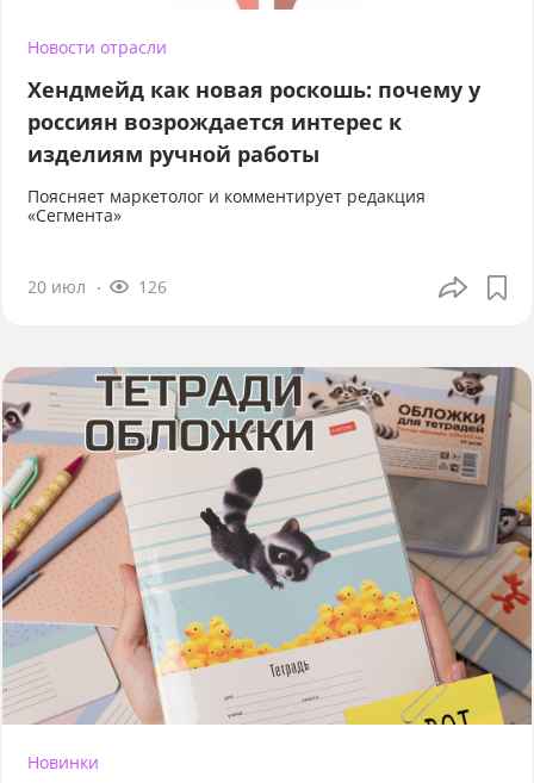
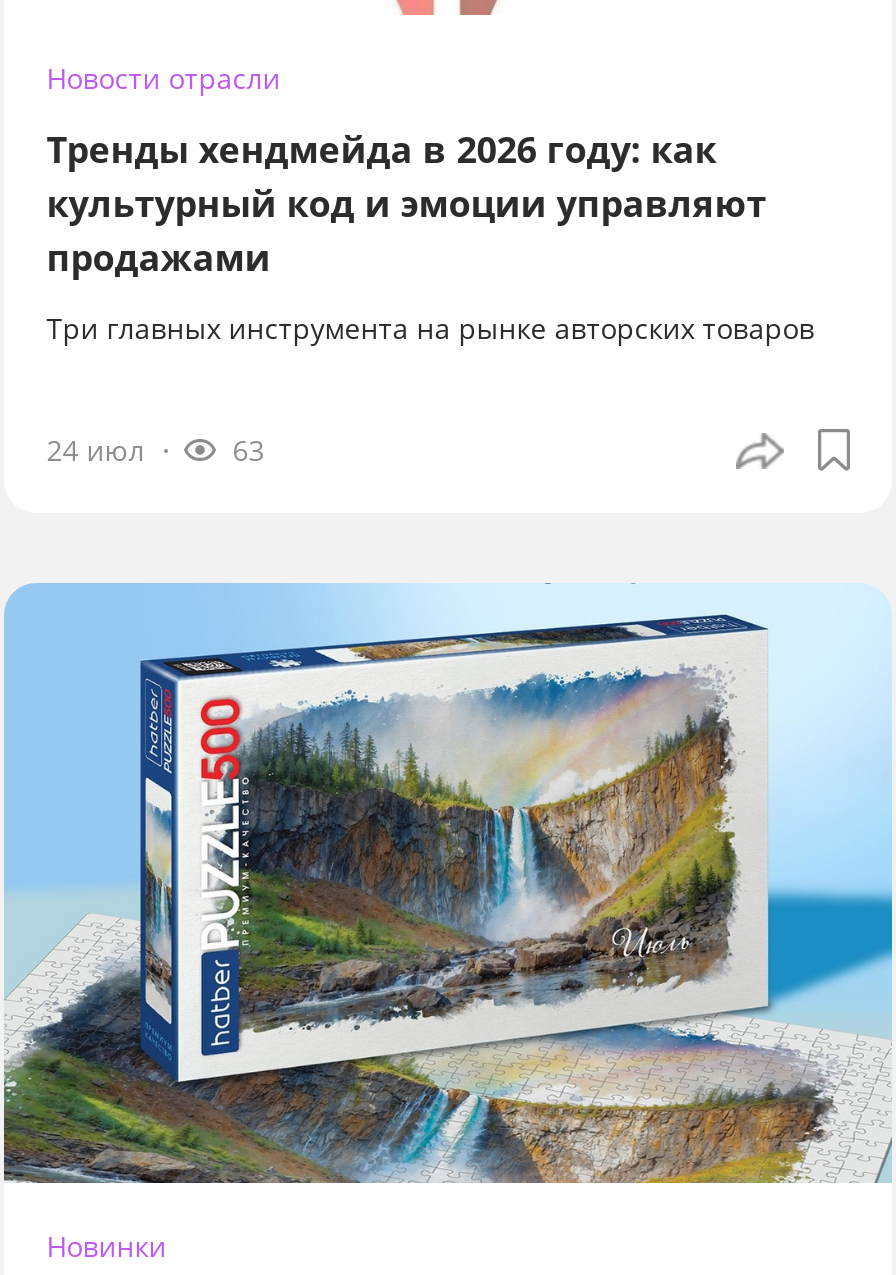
- Хендмейд как новая роскошь: почему у
- россиян возрождается интерес к
- изделиям ручной работы
+ Тренды хендмейда в 2026 году: как
+ культурный код и эмоции управляют
+ продажами

- Поясняет маркетолог и комментирует редакция
- «Сегмента»
+ Три главных инструмента на рынке авторских товаров

- 20 июл
- 126
+ 24 июл
+ 63

- [image]
+ [image]
